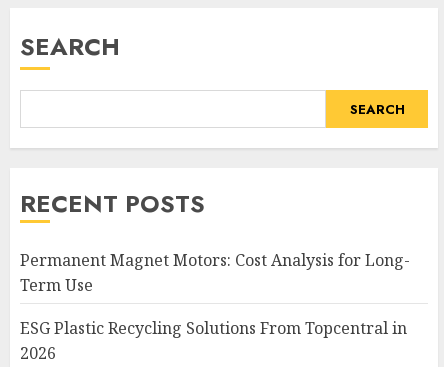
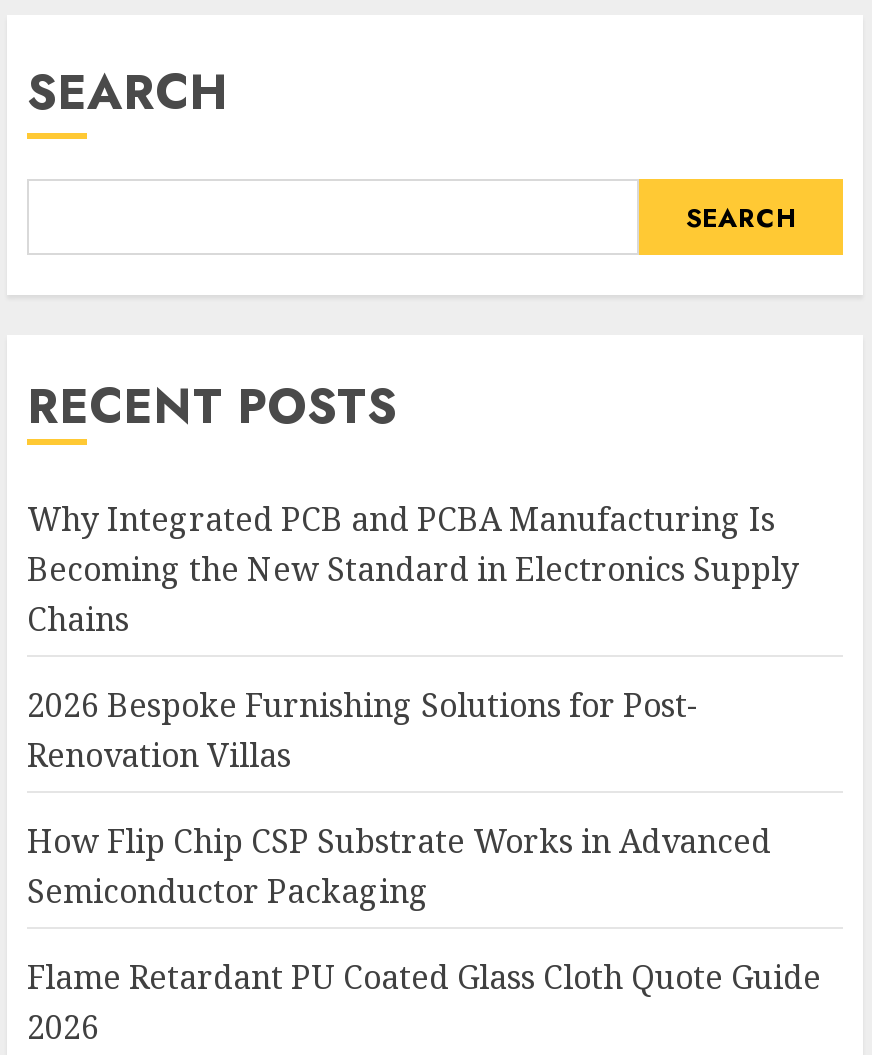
- Permanent Magnet Motors: Cost Analysis for Long-
- Term Use
- ESG Plastic Recycling Solutions From Topcentral in
+ Why Integrated PCB and PCBA Manufacturing Is
+ Becoming the New Standard in Electronics Supply
+ Chains
+ 2026 Bespoke Furnishing Solutions for Post-
+ Renovation Villas
+ How Flip Chip CSP Substrate Works in Advanced
+ Semiconductor Packaging
+ Flame Retardant PU Coated Glass Cloth Quote Guide
